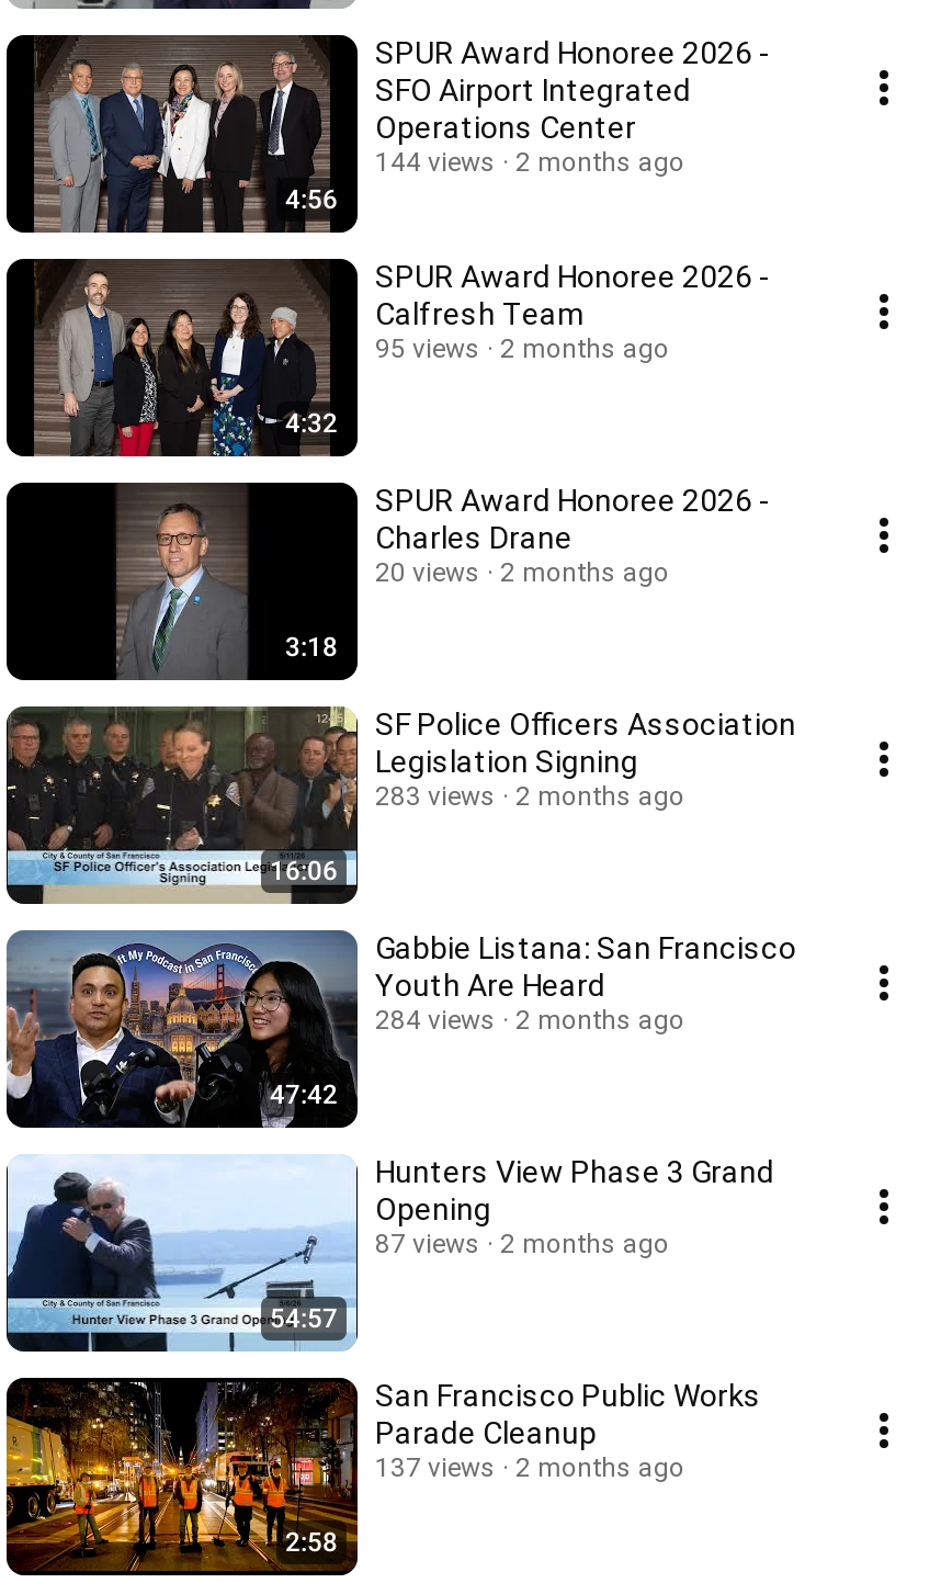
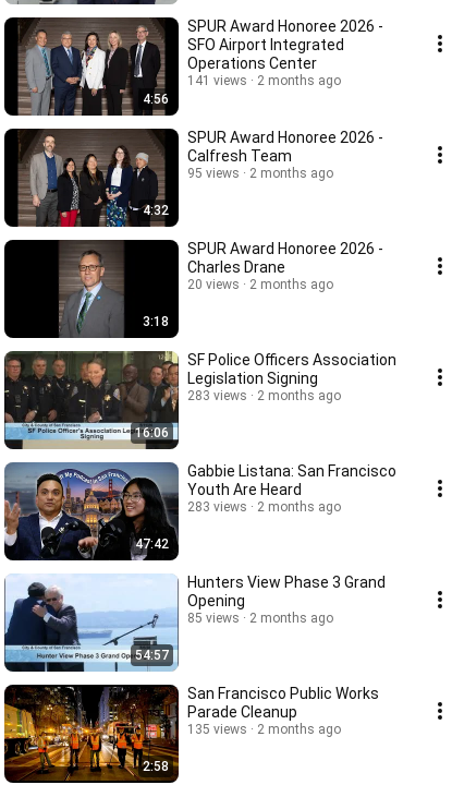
- 144 views 2 months ago
+ 141 views 2 months ago

- 284 views 2 months ago
+ 283 views 2 months ago

- 87 views 2 months ago
+ 85 views 2 months ago

- 137 views 2 months ago
+ 135 views 2 months ago
